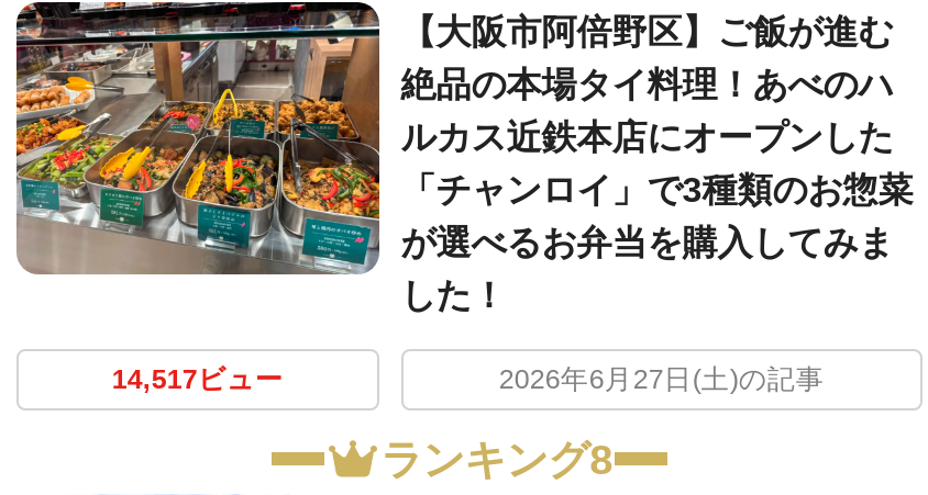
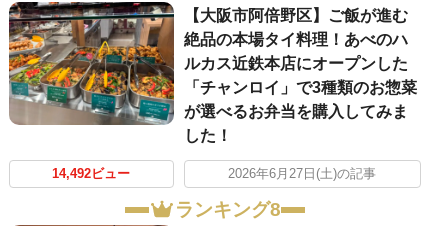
- 14,517ビュー
+ 14,492ビュー
